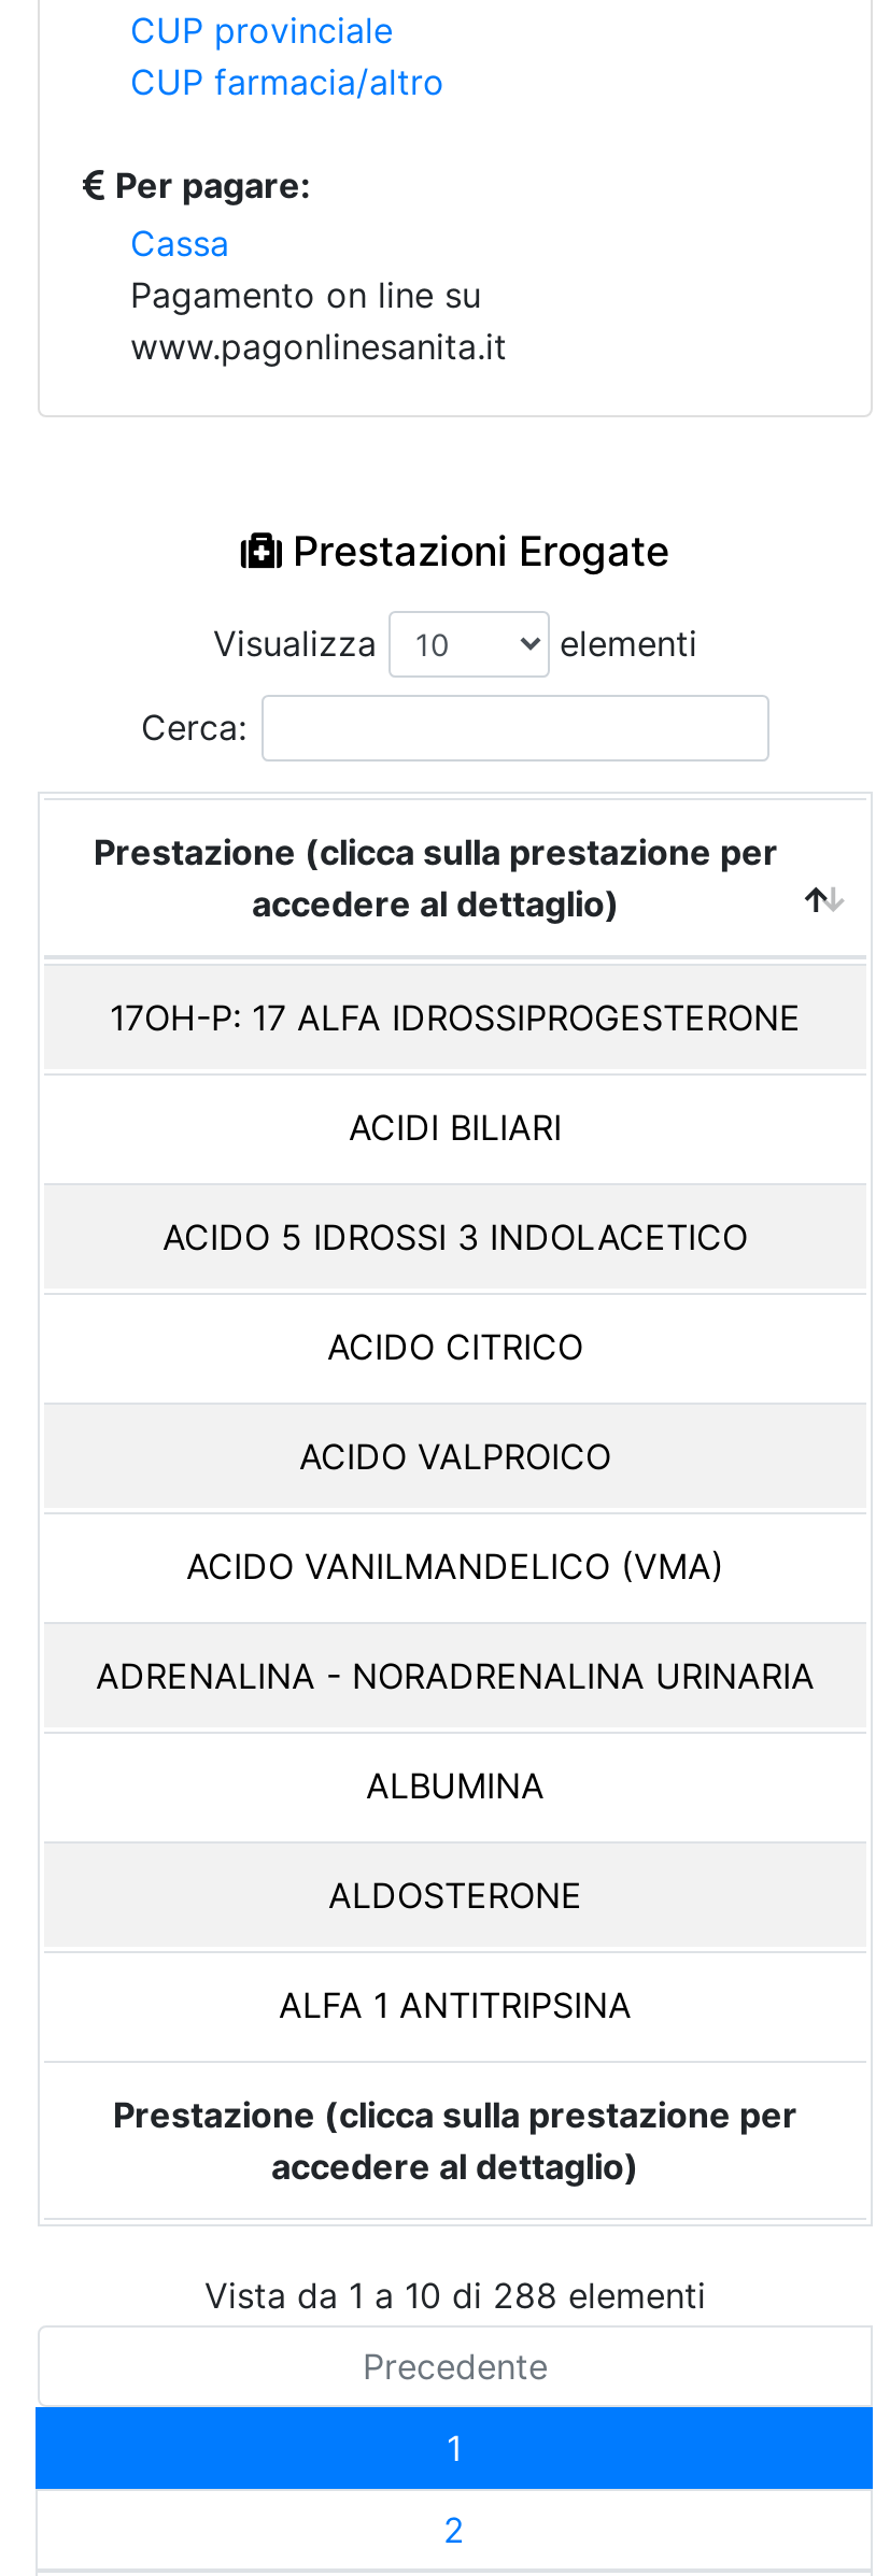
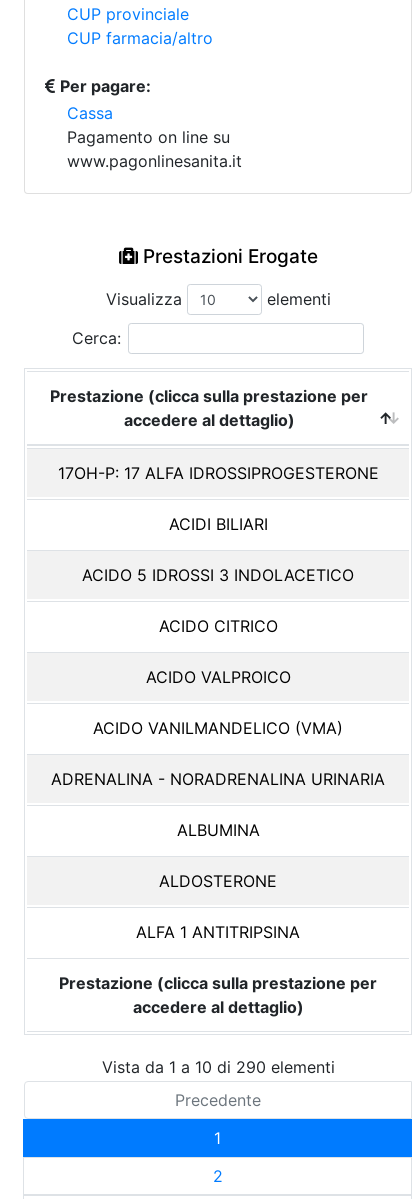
- Vista da 1 a 10 di 288 elementi
+ Vista da 1 a 10 di 290 elementi
